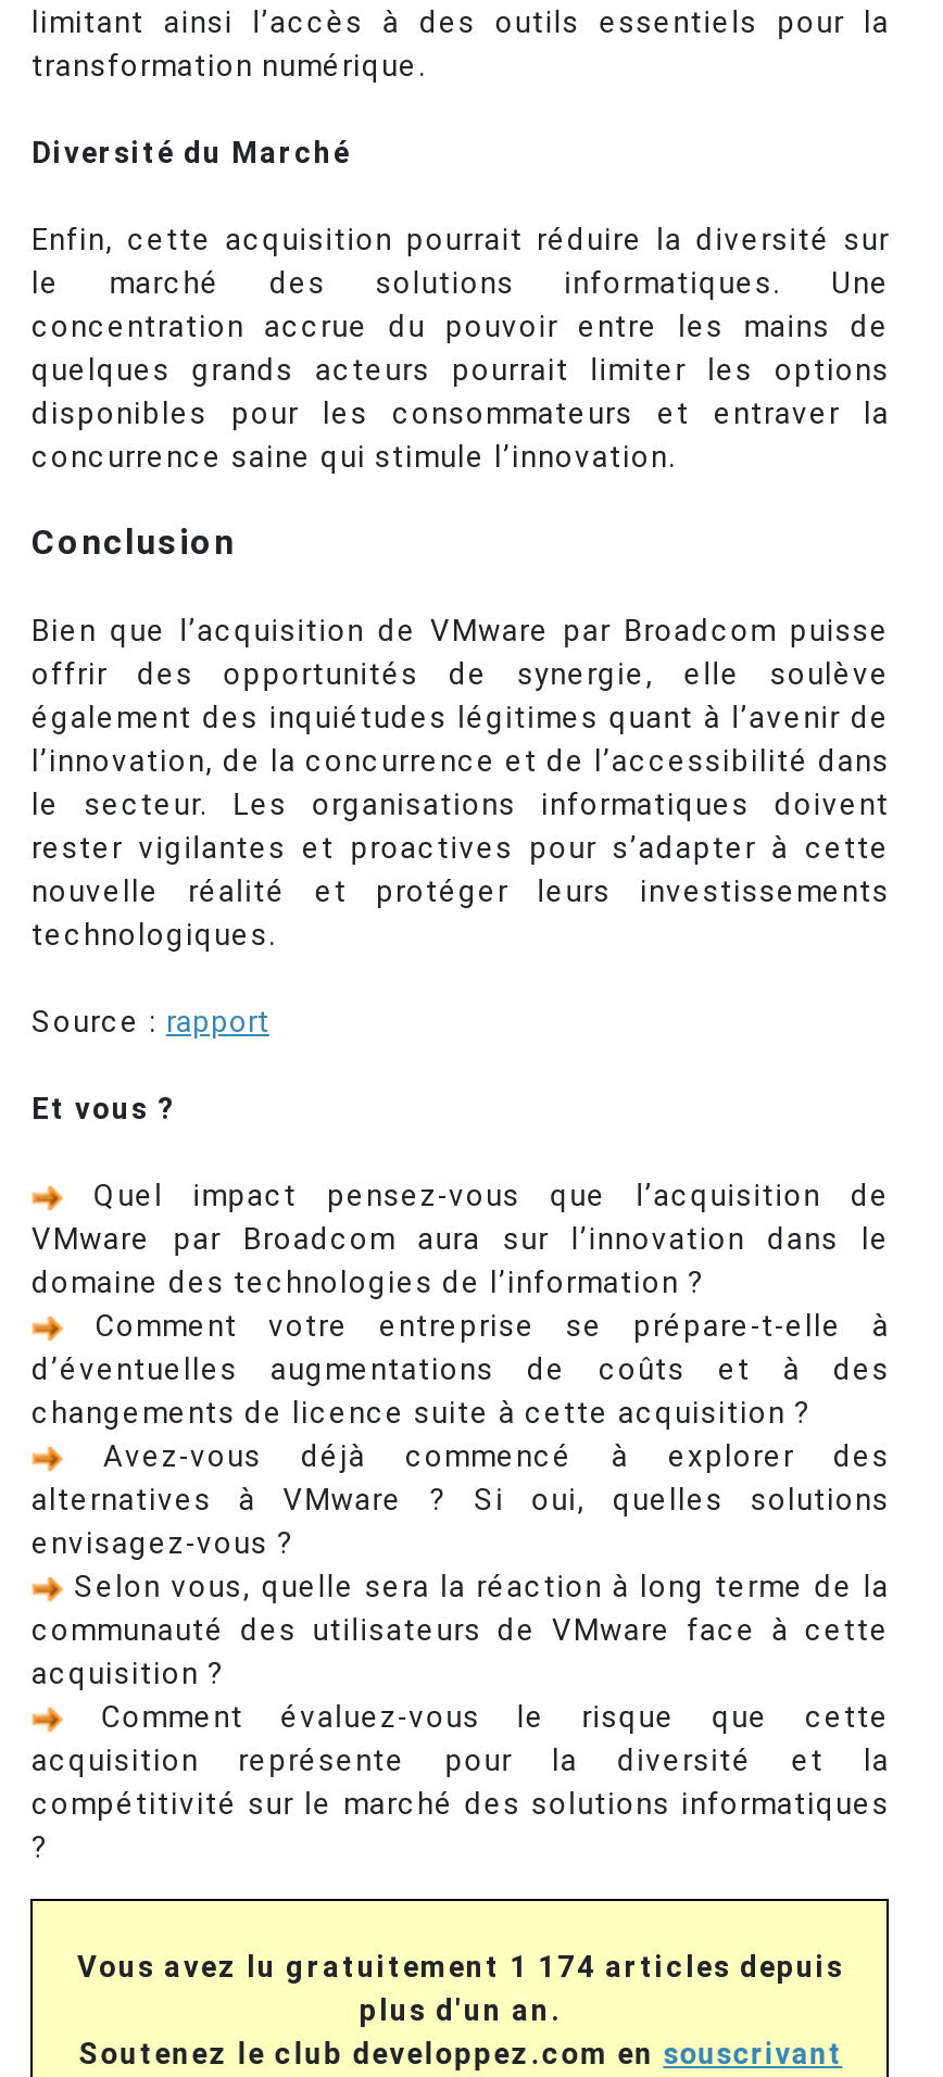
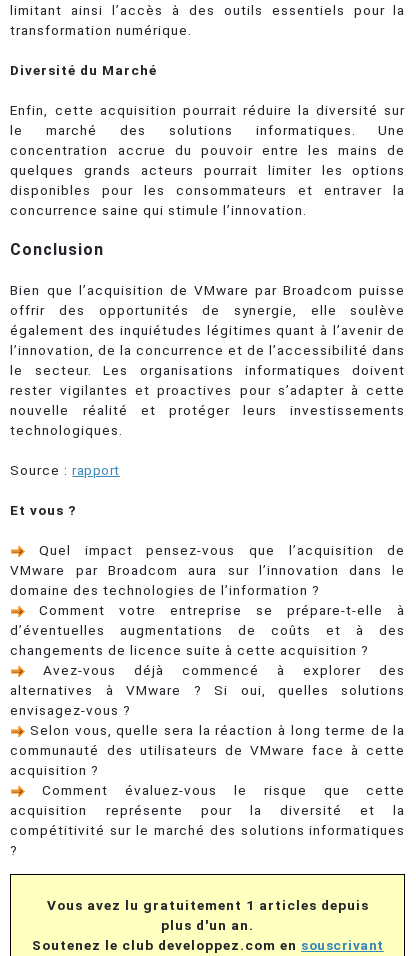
- Vous avez lu gratuitement 1 174 articles depuis
+ Vous avez lu gratuitement 1 articles depuis
